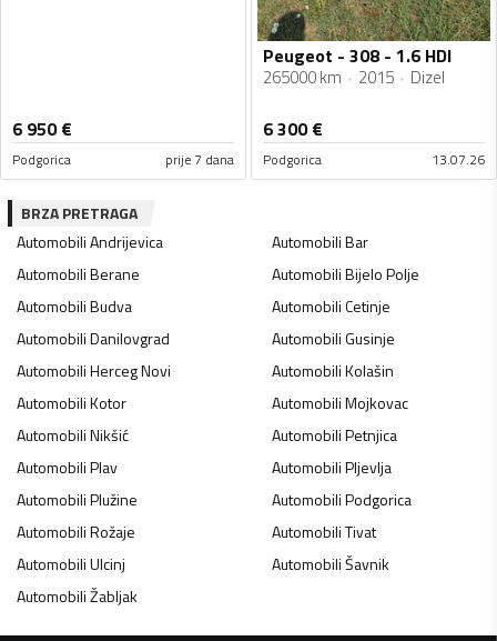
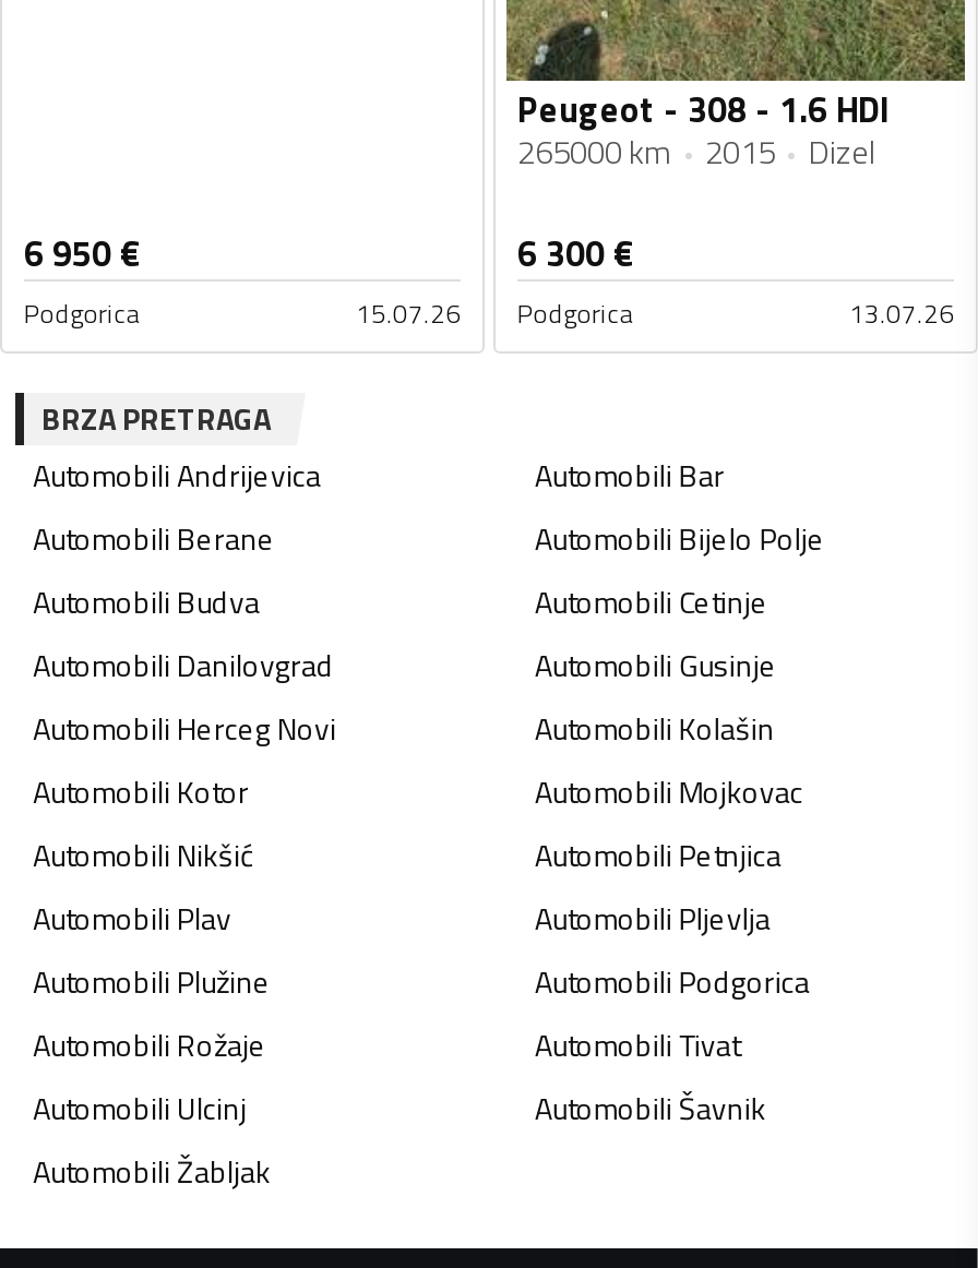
- prije 7 dana Podgorica
+ 15.07.26 Podgorica
